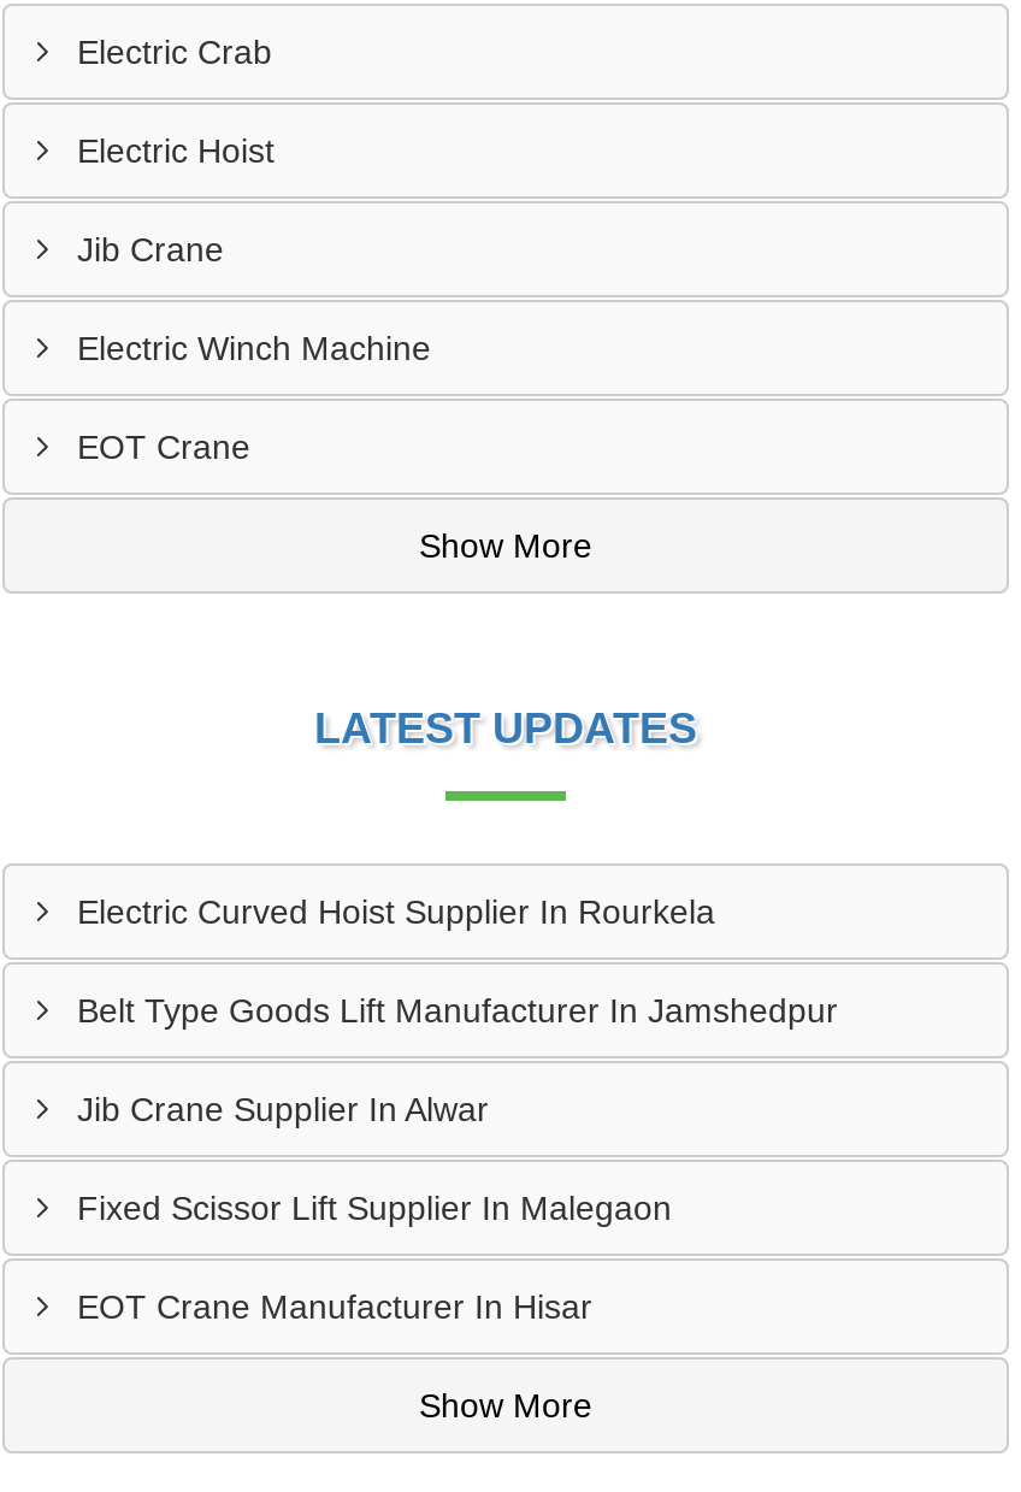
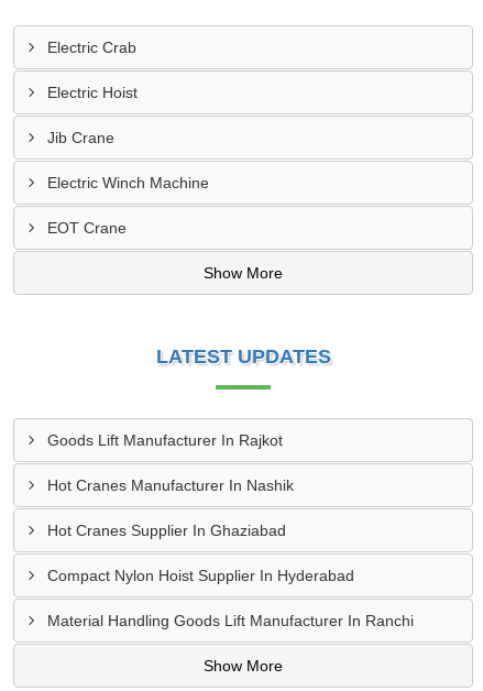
- Electric Curved Hoist Supplier In Rourkela
+ Goods Lift Manufacturer In Rajkot

- Belt Type Goods Lift Manufacturer In Jamshedpur
+ Hot Cranes Manufacturer In Nashik

- Jib Crane Supplier In Alwar
+ Hot Cranes Supplier In Ghaziabad

- Fixed Scissor Lift Supplier In Malegaon
+ Compact Nylon Hoist Supplier In Hyderabad

- EOT Crane Manufacturer In Hisar
+ Material Handling Goods Lift Manufacturer In Ranchi
